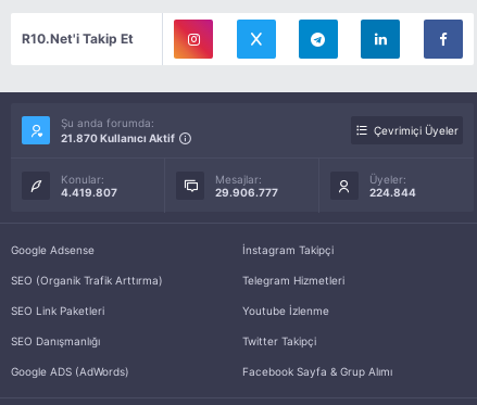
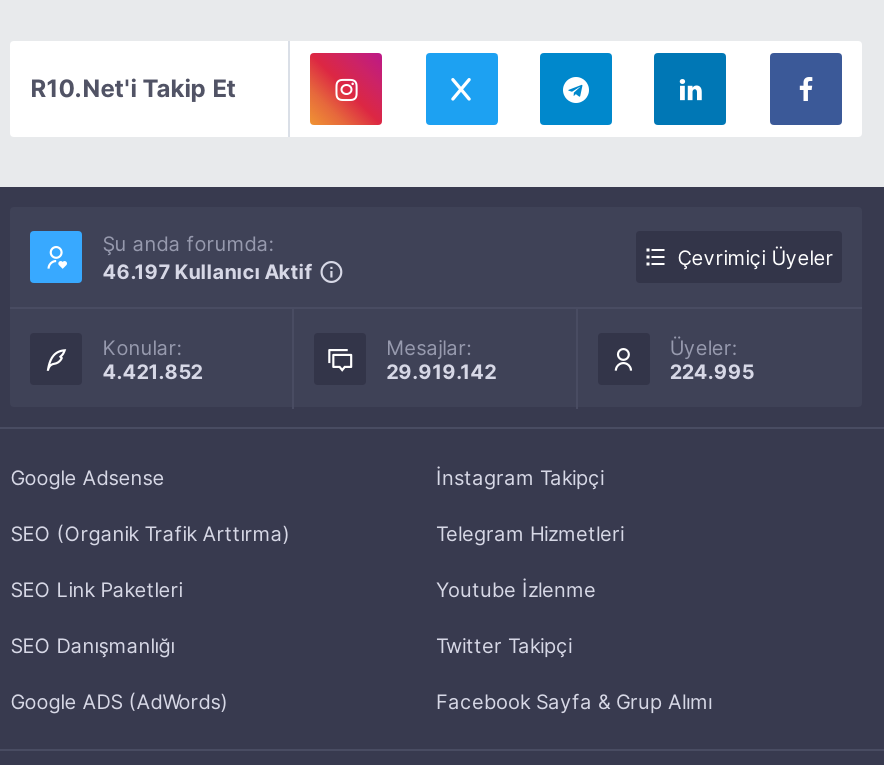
- 21.870 Kullanıcı Aktif
+ 46.197 Kullanıcı Aktif

- 4.419.807
+ 4.421.852

- 29.906.777
+ 29.919.142

- 224.844
+ 224.995
